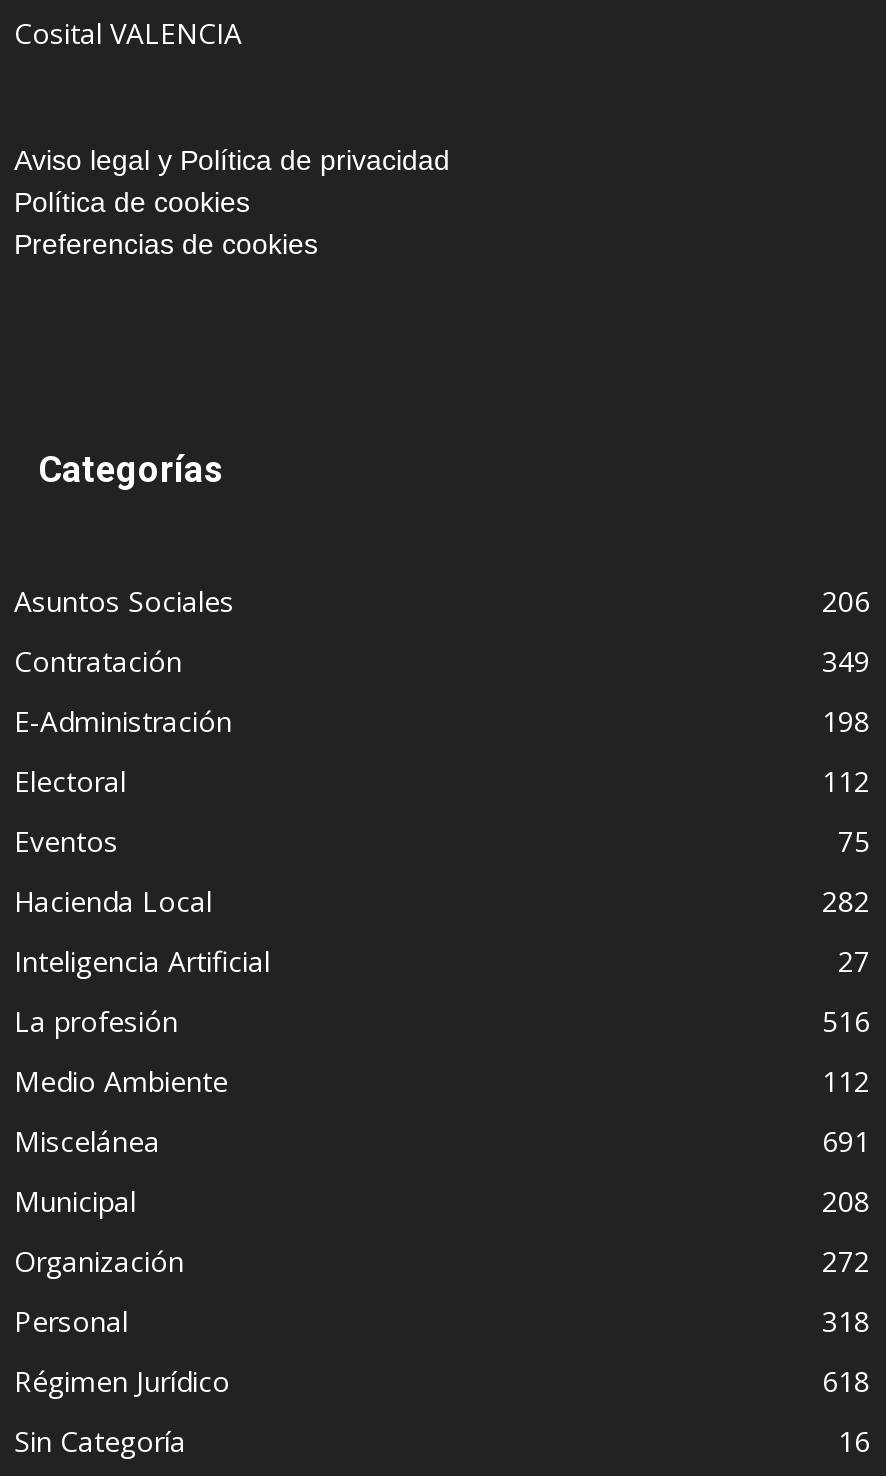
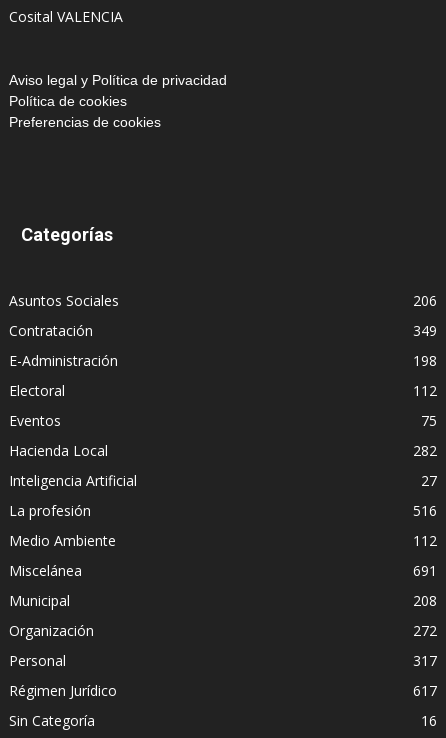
- 318
+ 317

- 618
+ 617
